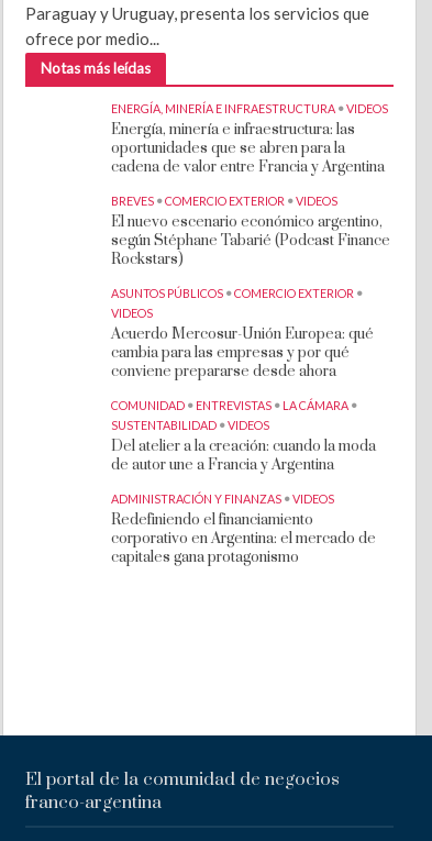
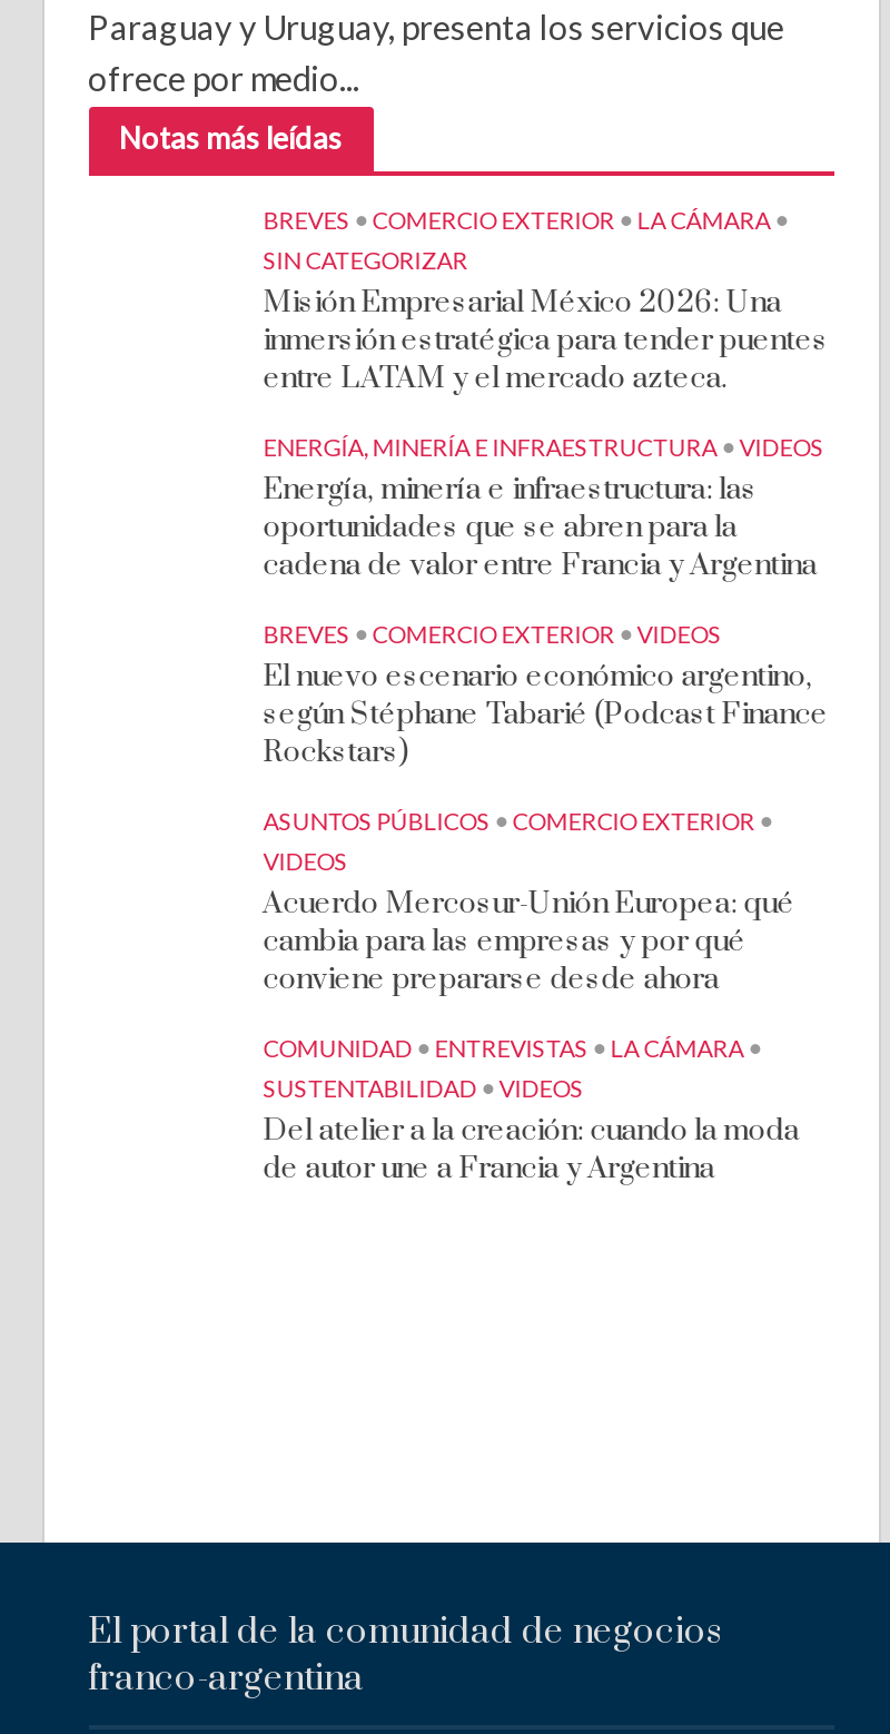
+ BREVES • COMERCIO EXTERIOR • LA CÁMARA •
+ SIN CATEGORIZAR
+ Misión Empresarial México 2026: Una
+ inmersión estratégica para tender puentes
+ entre LATAM y el mercado azteca.

moved down: ENERGÍA, MINERÍA E INFRAESTRUCTURA • VIDEOS | Energía, minería e infraestructura: las | oportunidades que se abren para la | ... | Del atelier a la creación: cuando la moda | de autor une a Francia y Argentina

- ADMINISTRACIÓN Y FINANZAS • VIDEOS
- Redefiniendo el financiamiento
- corporativo en Argentina: el mercado de
- capitales gana protagonismo
